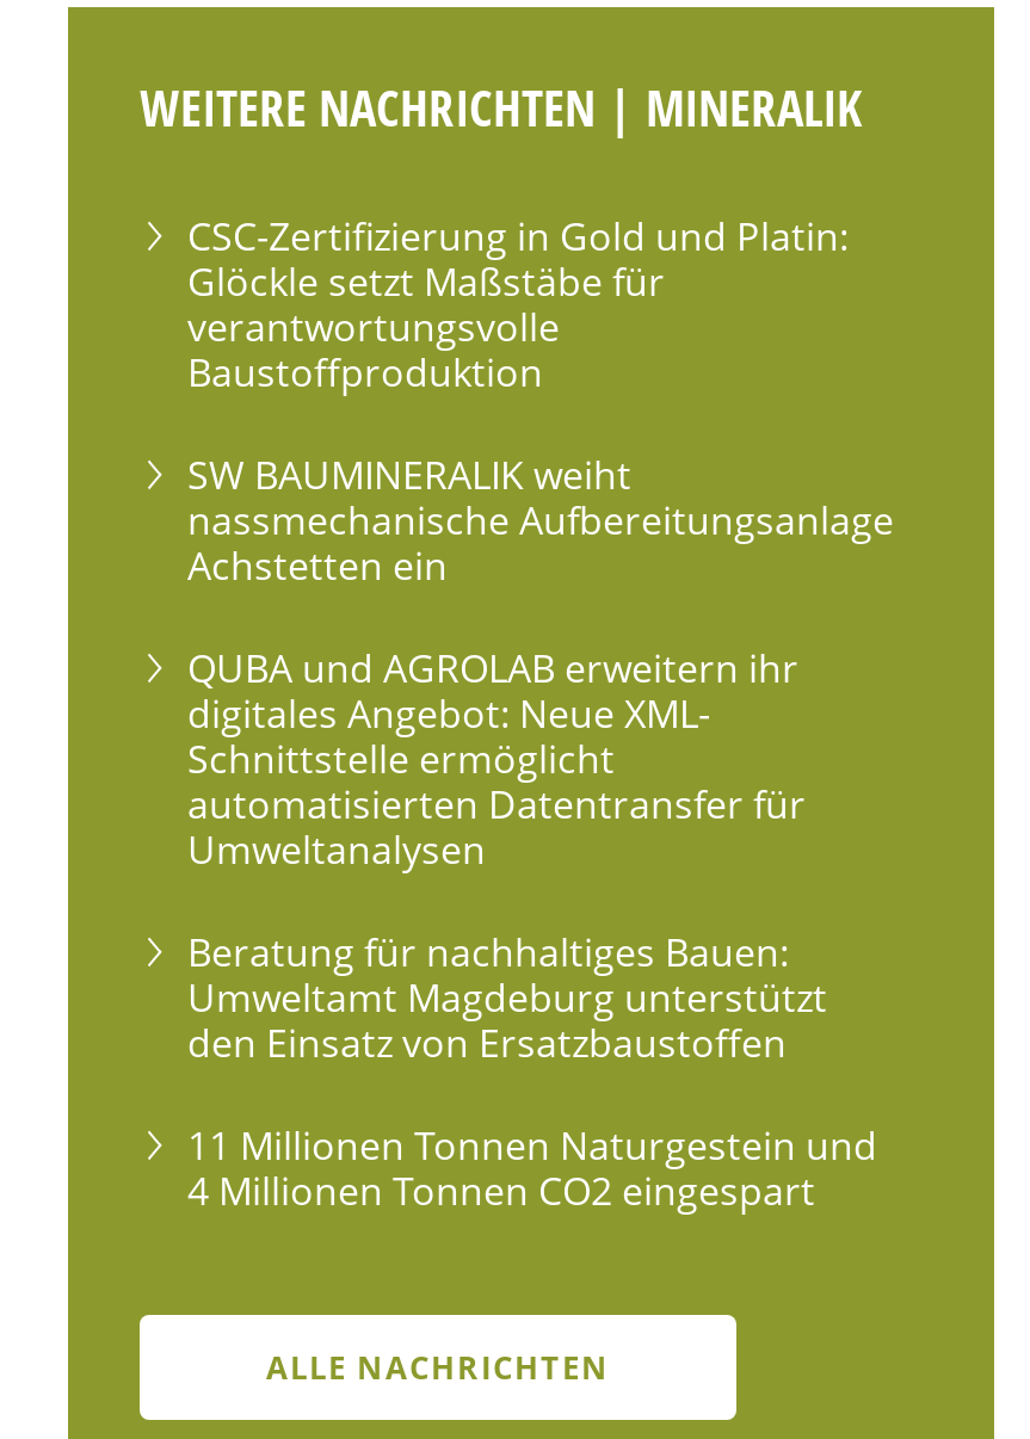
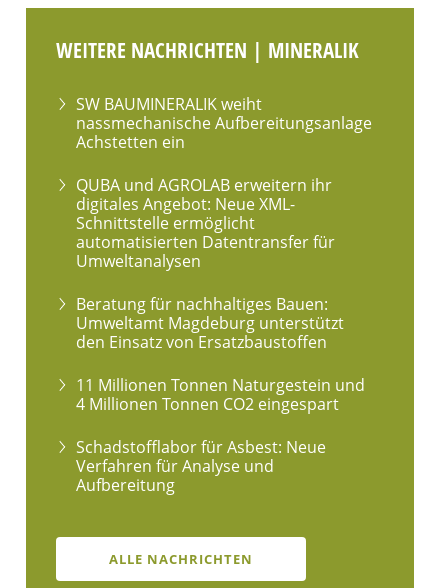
- CSC-Zertifizierung in Gold und Platin:
- Glöckle setzt Maßstäbe für
- verantwortungsvolle
- Baustoffproduktion

moved up: SW BAUMINERALIK weiht | nassmechanische Aufbereitungsanlage | Achstetten ein | ... | 11 Millionen Tonnen Naturgestein und | 4 Millionen Tonnen CO2 eingespart

+ Schadstofflabor für Asbest: Neue
+ Verfahren für Analyse und
+ Aufbereitung
